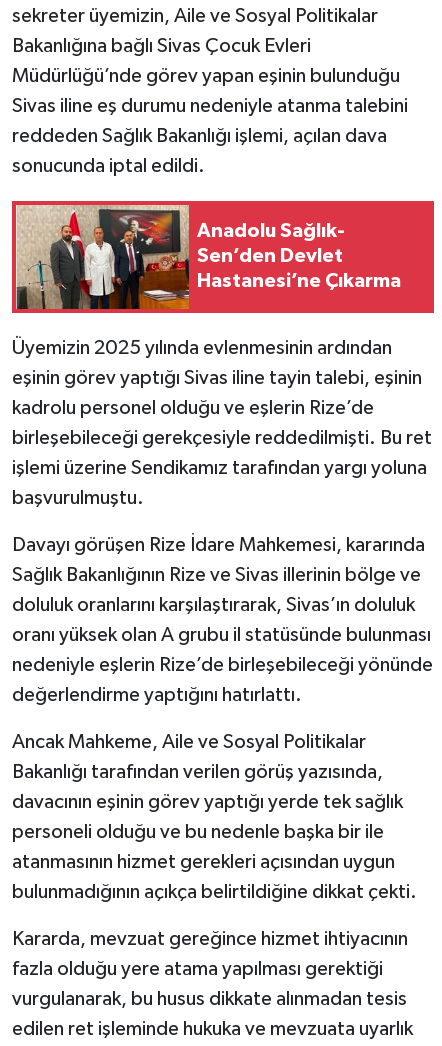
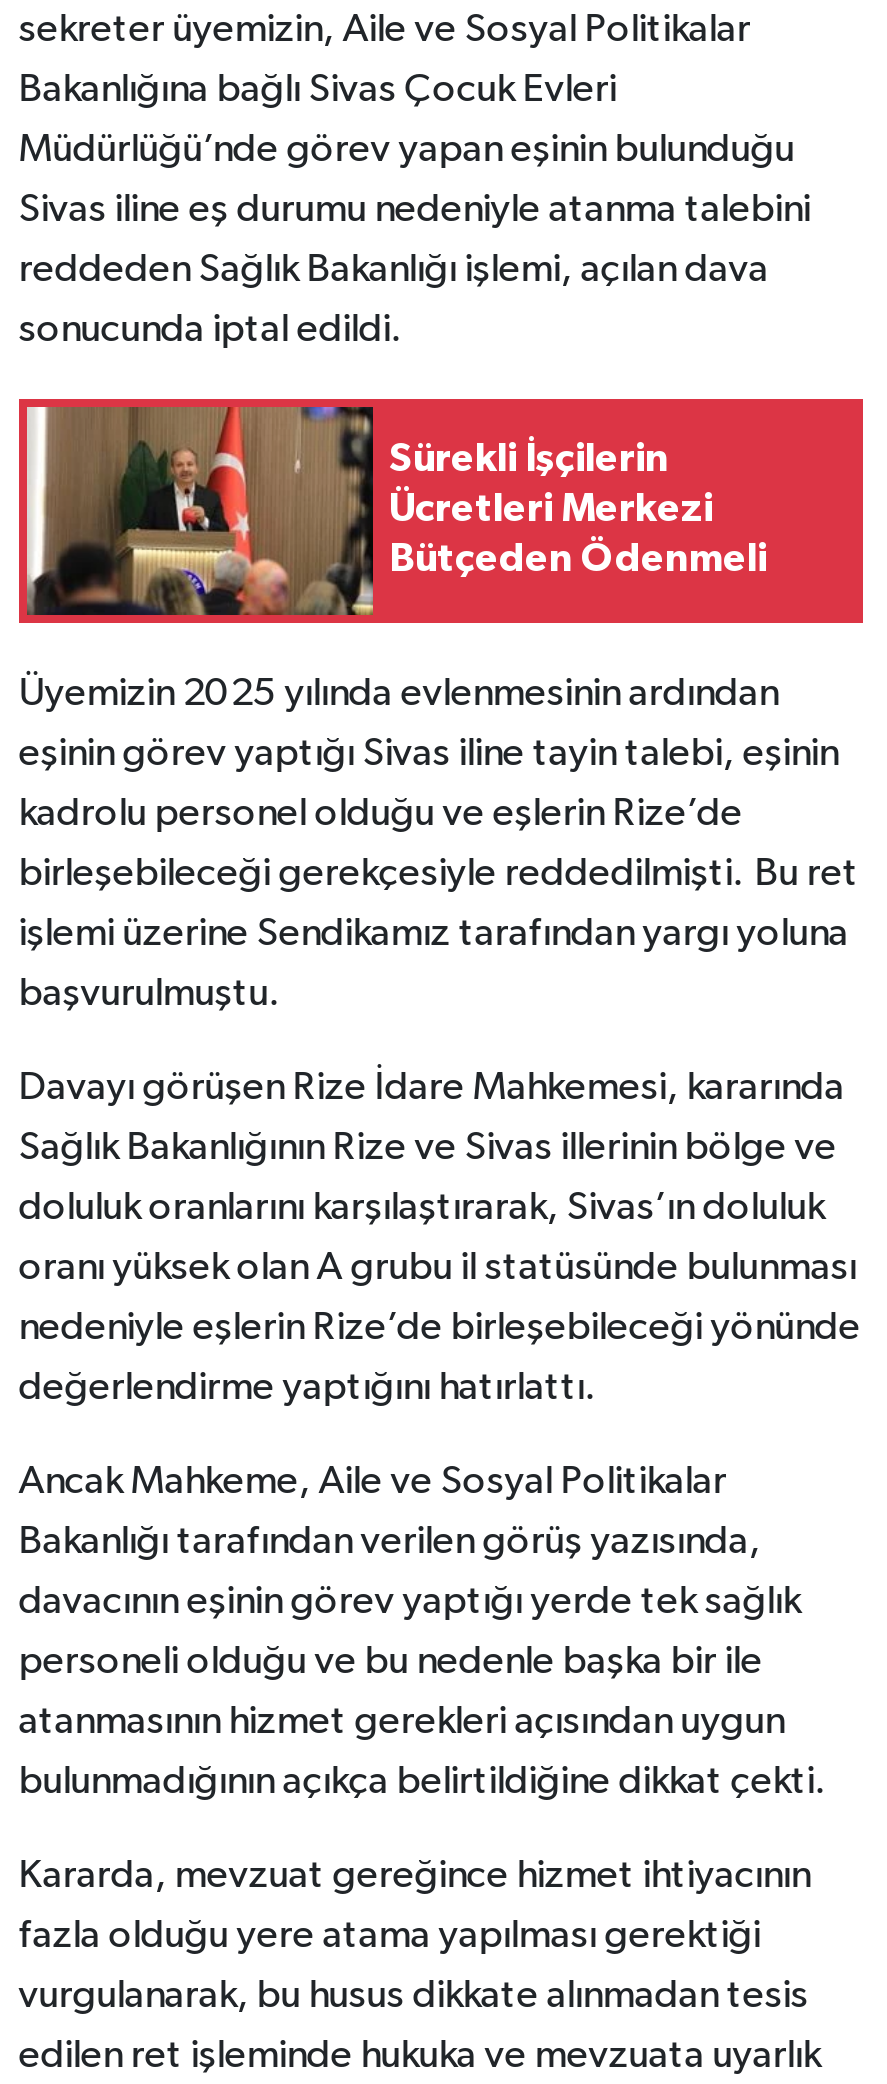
- [image]
- Anadolu Sağlık-
- Sen’den Devlet
- Hastanesi’ne Çıkarma
+ [image]
+ Sürekli İşçilerin
+ Ücretleri Merkezi
+ Bütçeden Ödenmeli
